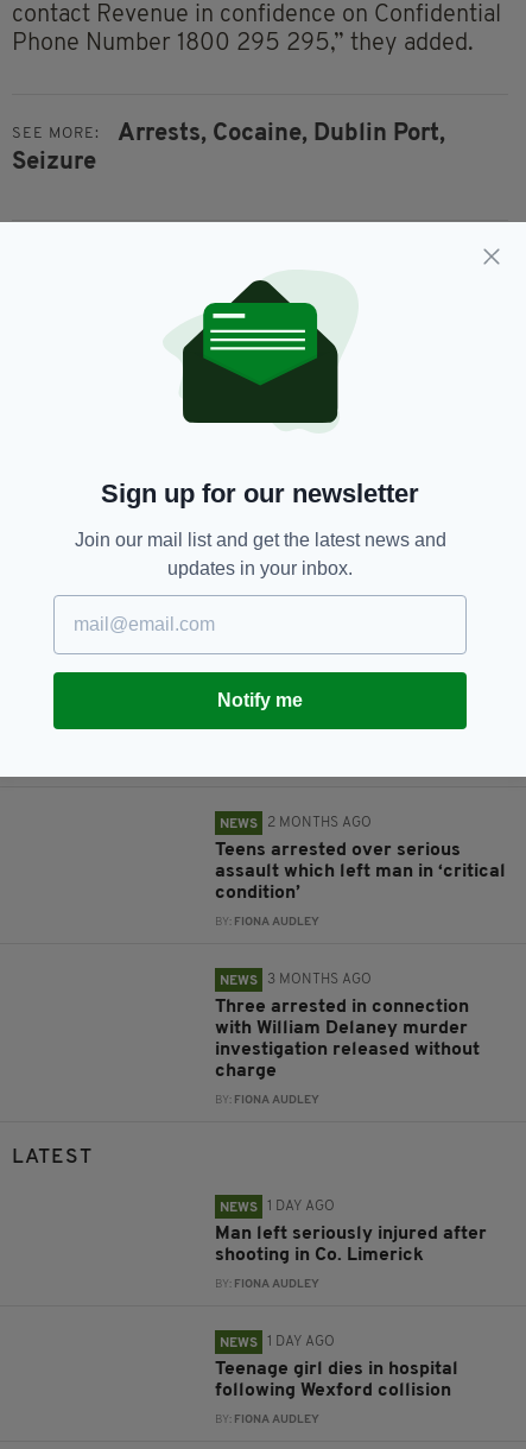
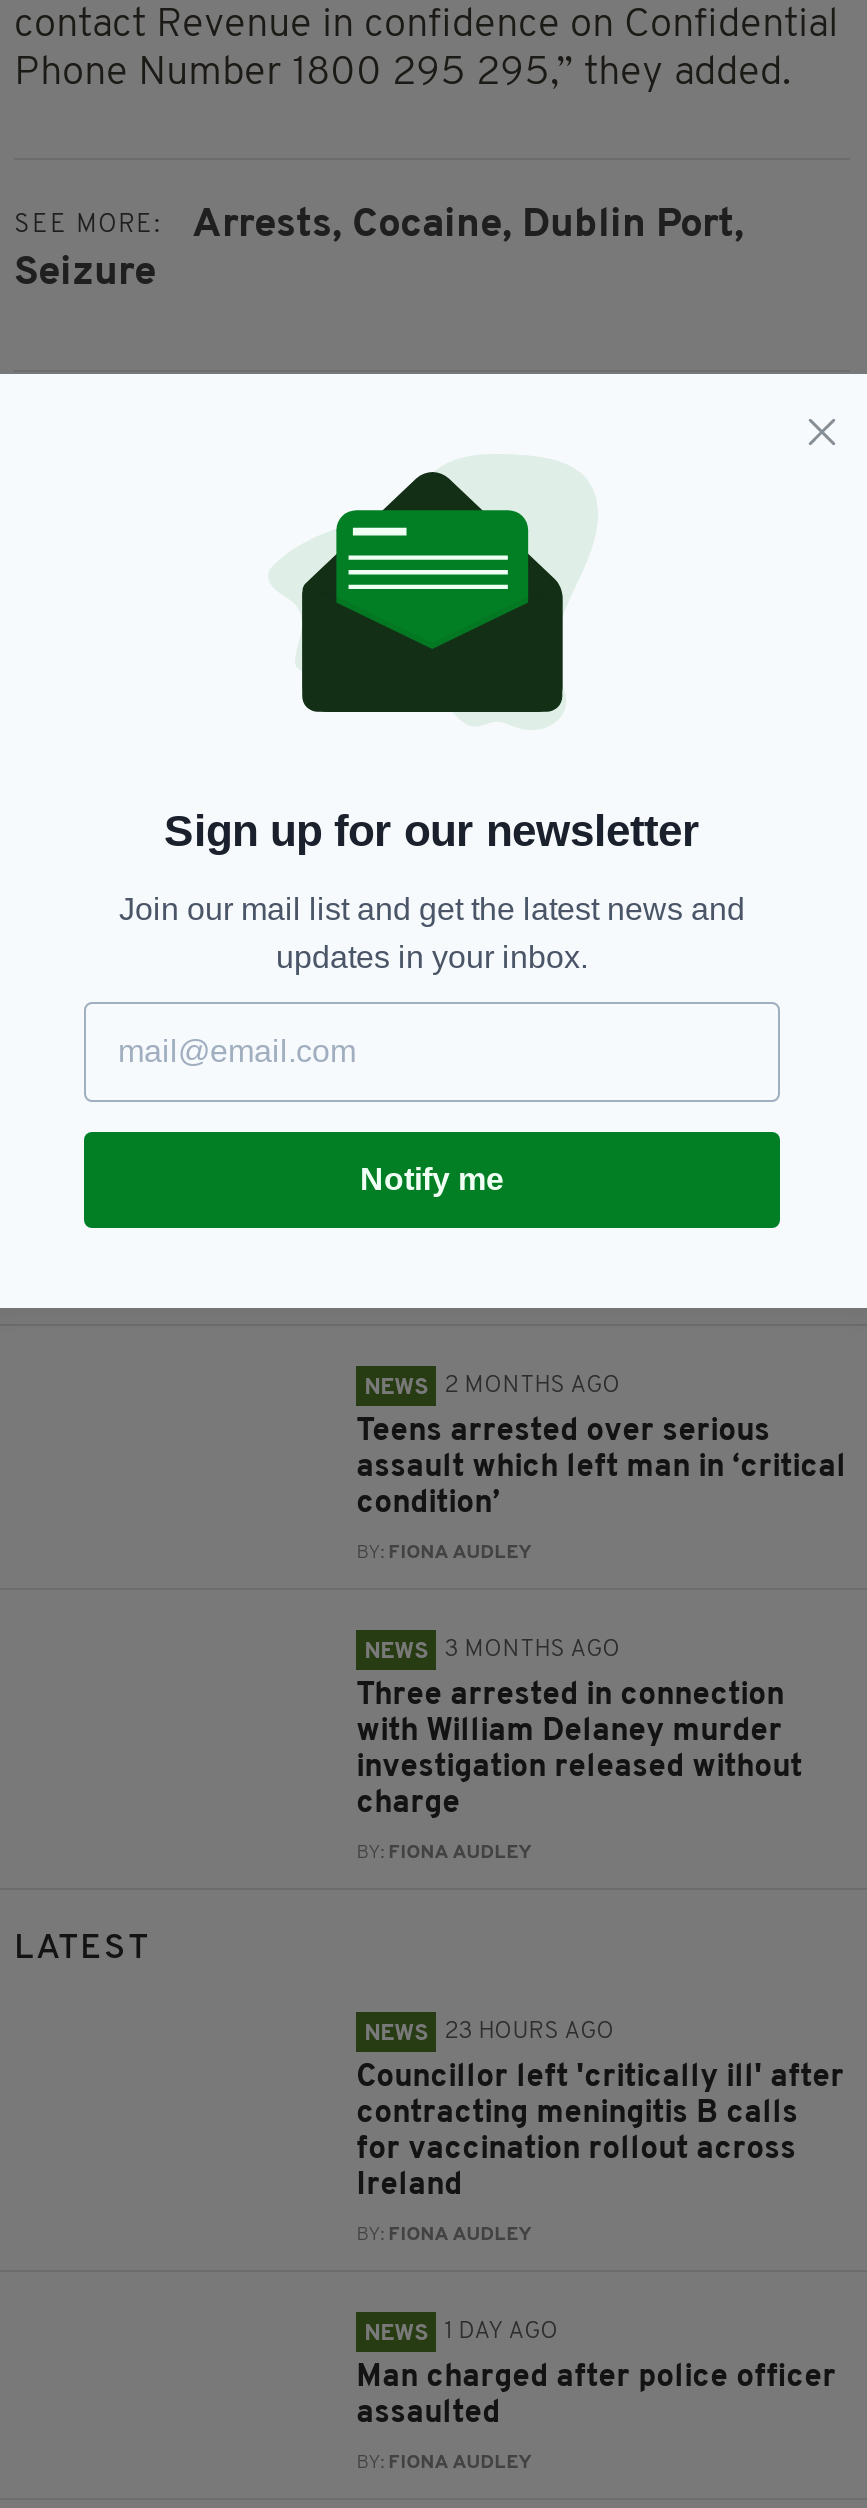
- NEWS 1 DAY AGO
+ NEWS 23 HOURS AGO

- Man left seriously injured after
- shooting in Co. Limerick
+ Councillor left 'critically ill' after
+ contracting meningitis B calls
+ for vaccination rollout across
+ Ireland

- Teenage girl dies in hospital
- following Wexford collision
+ Man charged after police officer
+ assaulted
